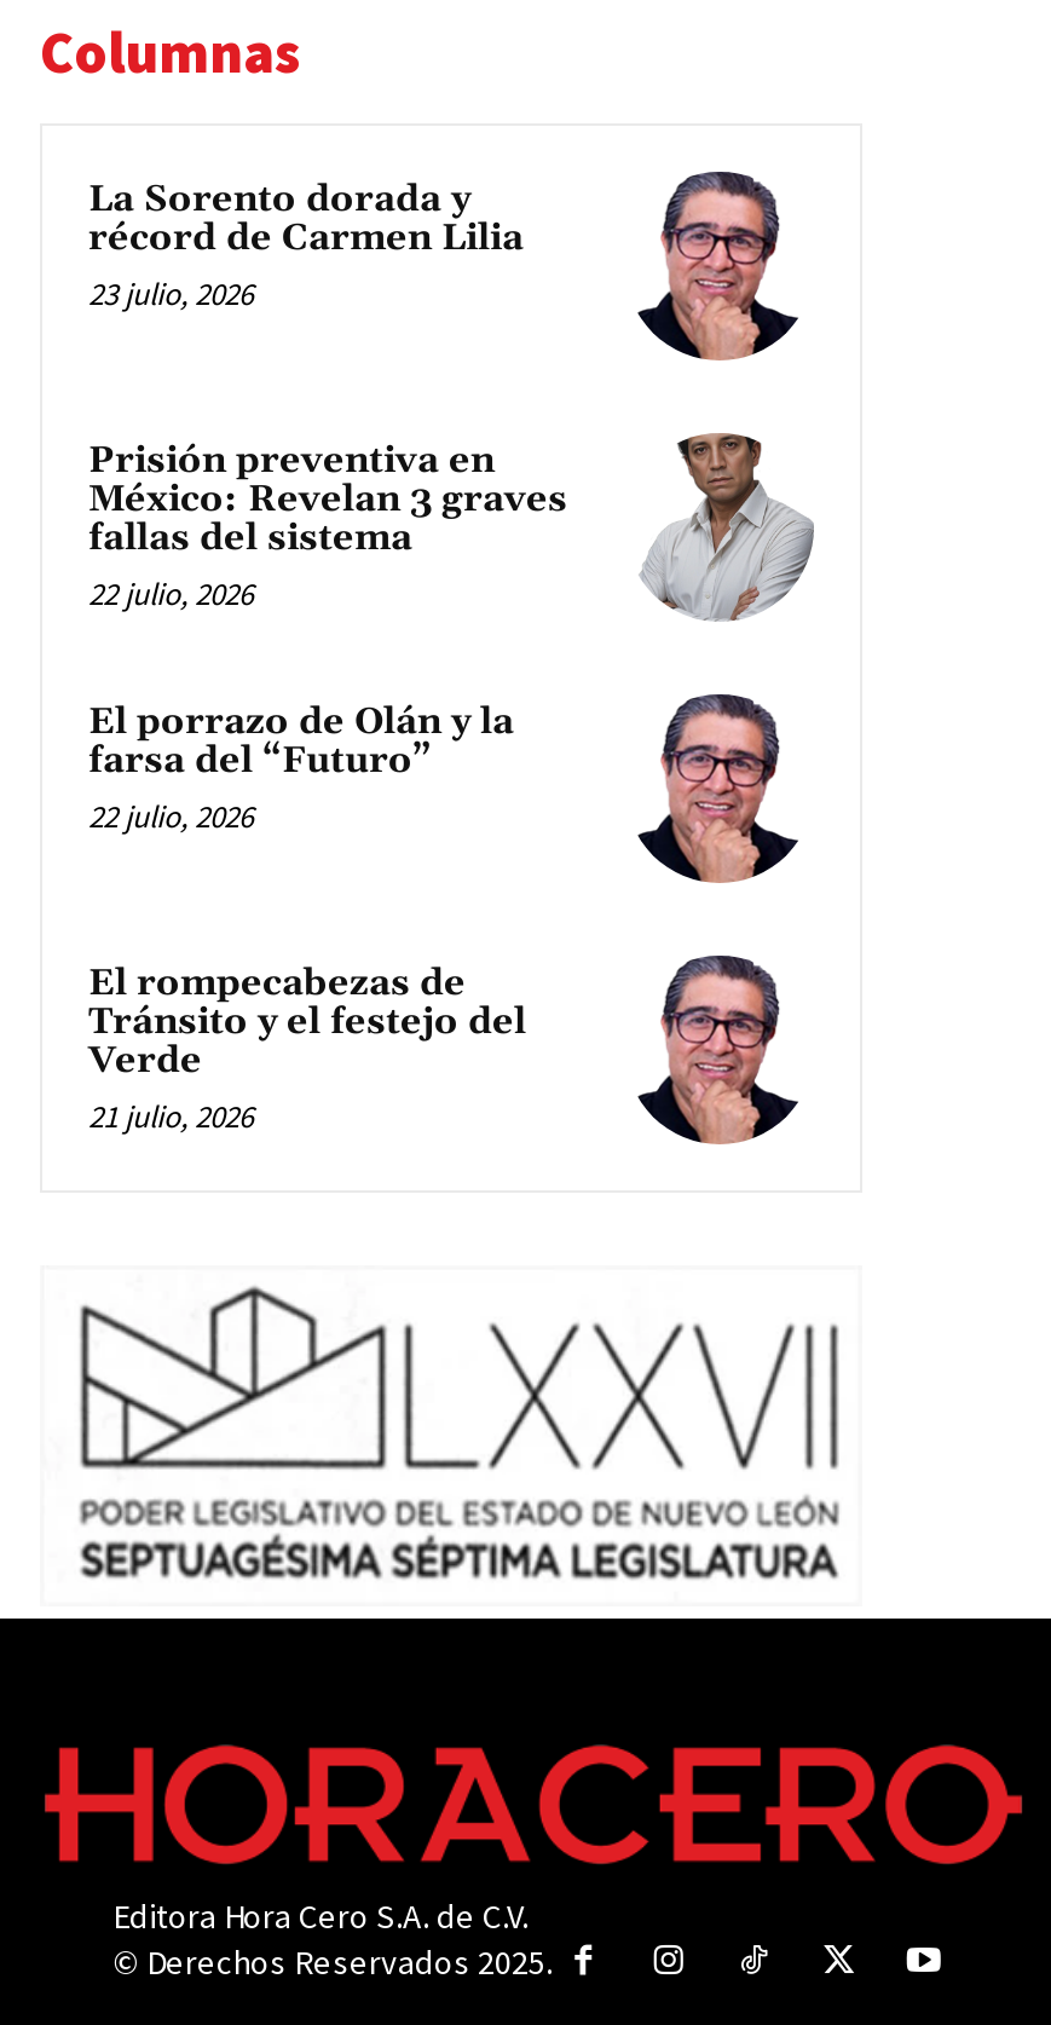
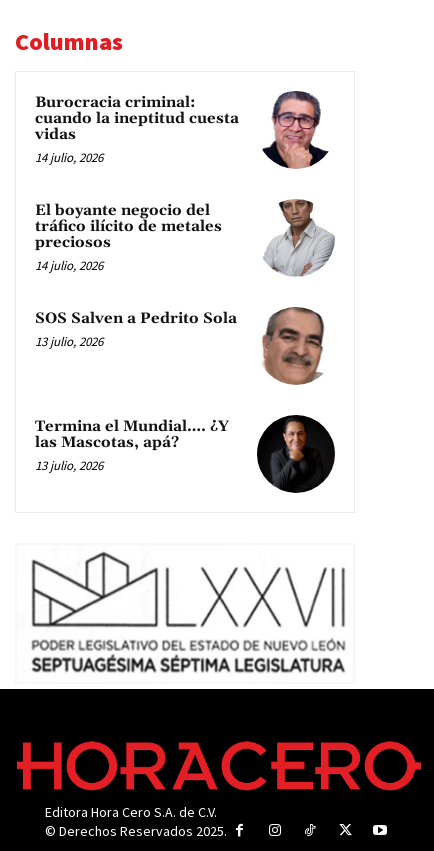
- La Sorento dorada y
- récord de Carmen Lilia
- 23 julio, 2026
+ Burocracia criminal:
+ cuando la ineptitud cuesta
+ vidas
+ 14 julio, 2026

- Prisión preventiva en
- México: Revelan 3 graves
- fallas del sistema
- 22 julio, 2026
+ El boyante negocio del
+ tráfico ilícito de metales
+ preciosos
+ 14 julio, 2026

- El porrazo de Olán y la
- farsa del “Futuro”
- 22 julio, 2026
+ SOS Salven a Pedrito Sola
+ 13 julio, 2026

- [image]
+ [image]

- El rompecabezas de
- Tránsito y el festejo del
- Verde
- 21 julio, 2026
+ Termina el Mundial…. ¿Y
+ las Mascotas, apá?
+ 13 julio, 2026

- [image]
+ [image]
